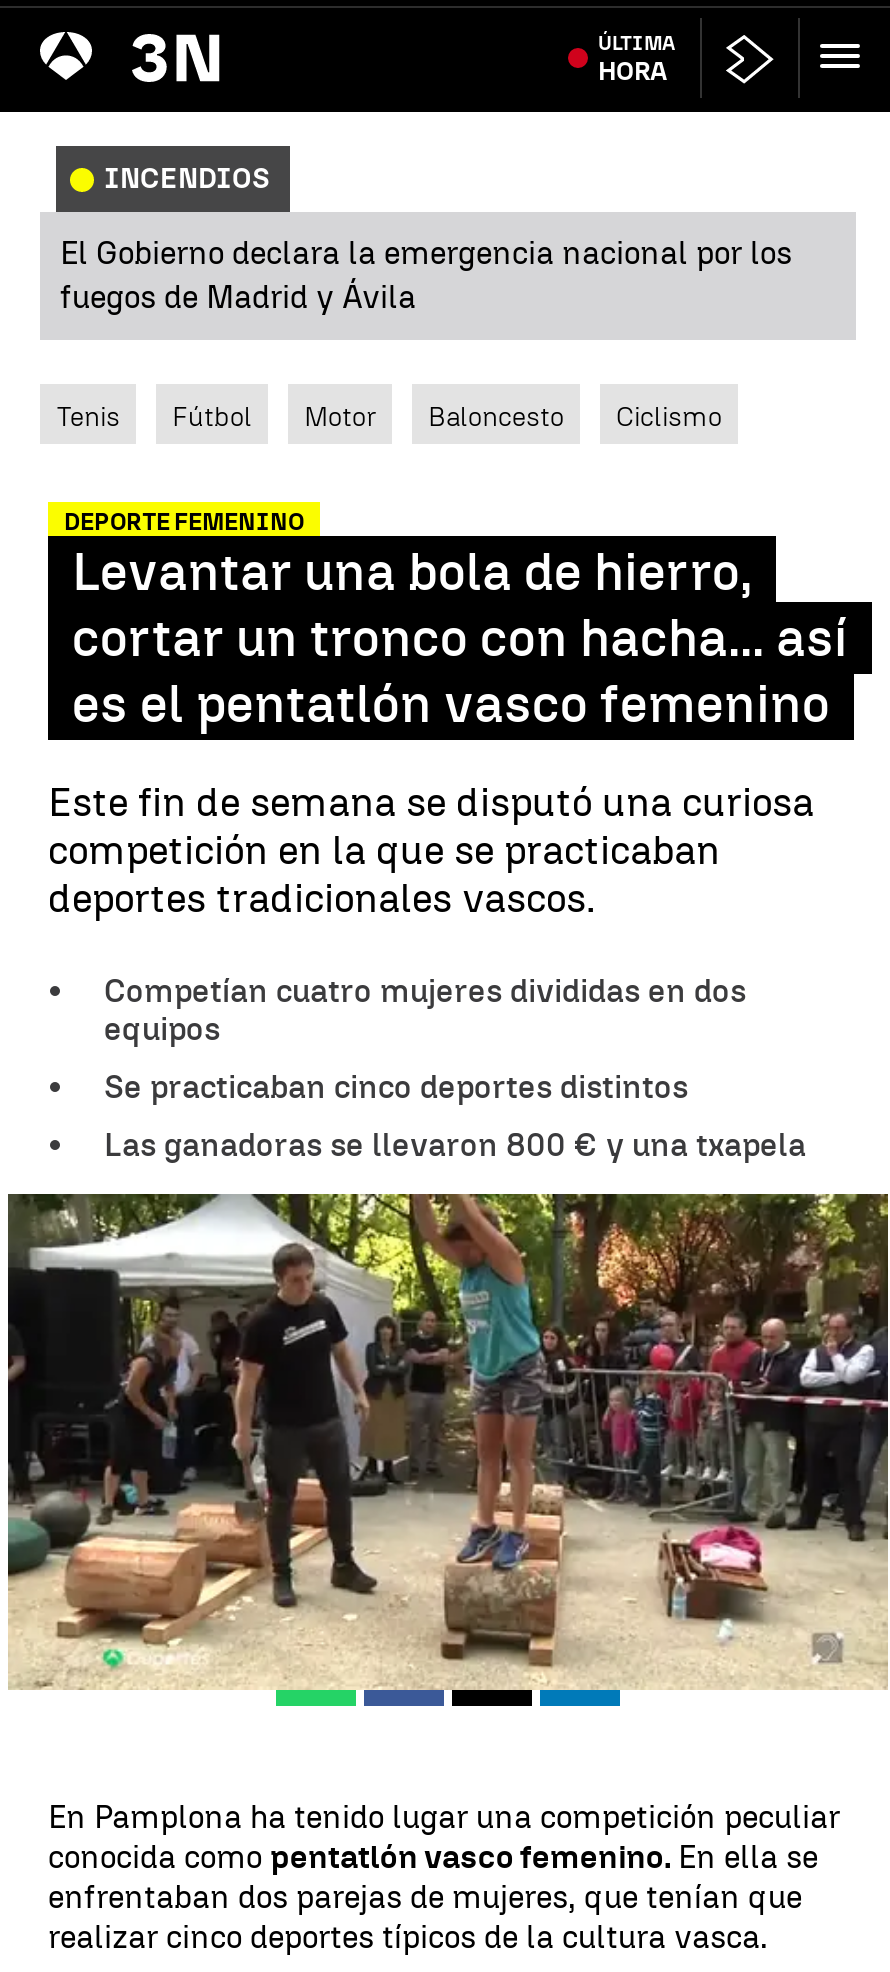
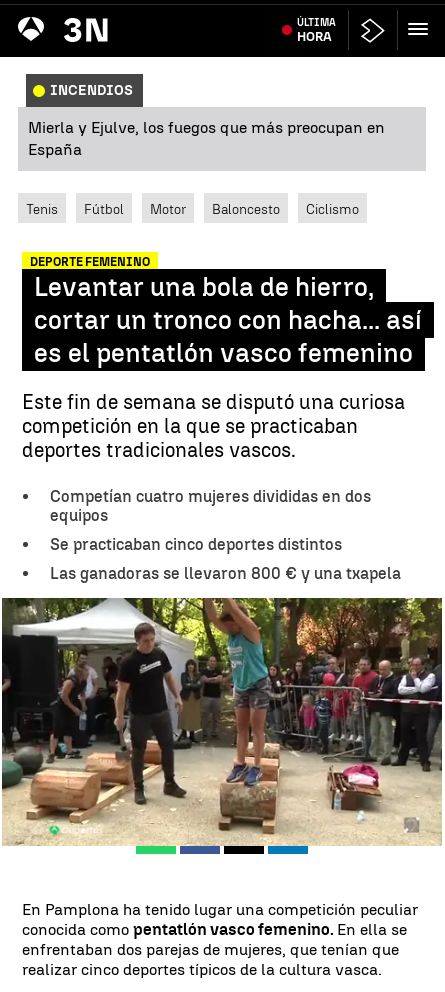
- El Gobierno declara la emergencia nacional por los
- fuegos de Madrid y Ávila
+ Mierla y Ejulve, los fuegos que más preocupan en
+ España
